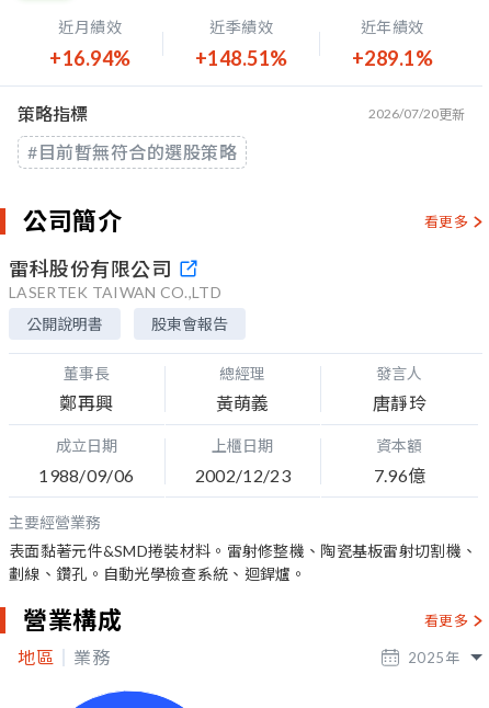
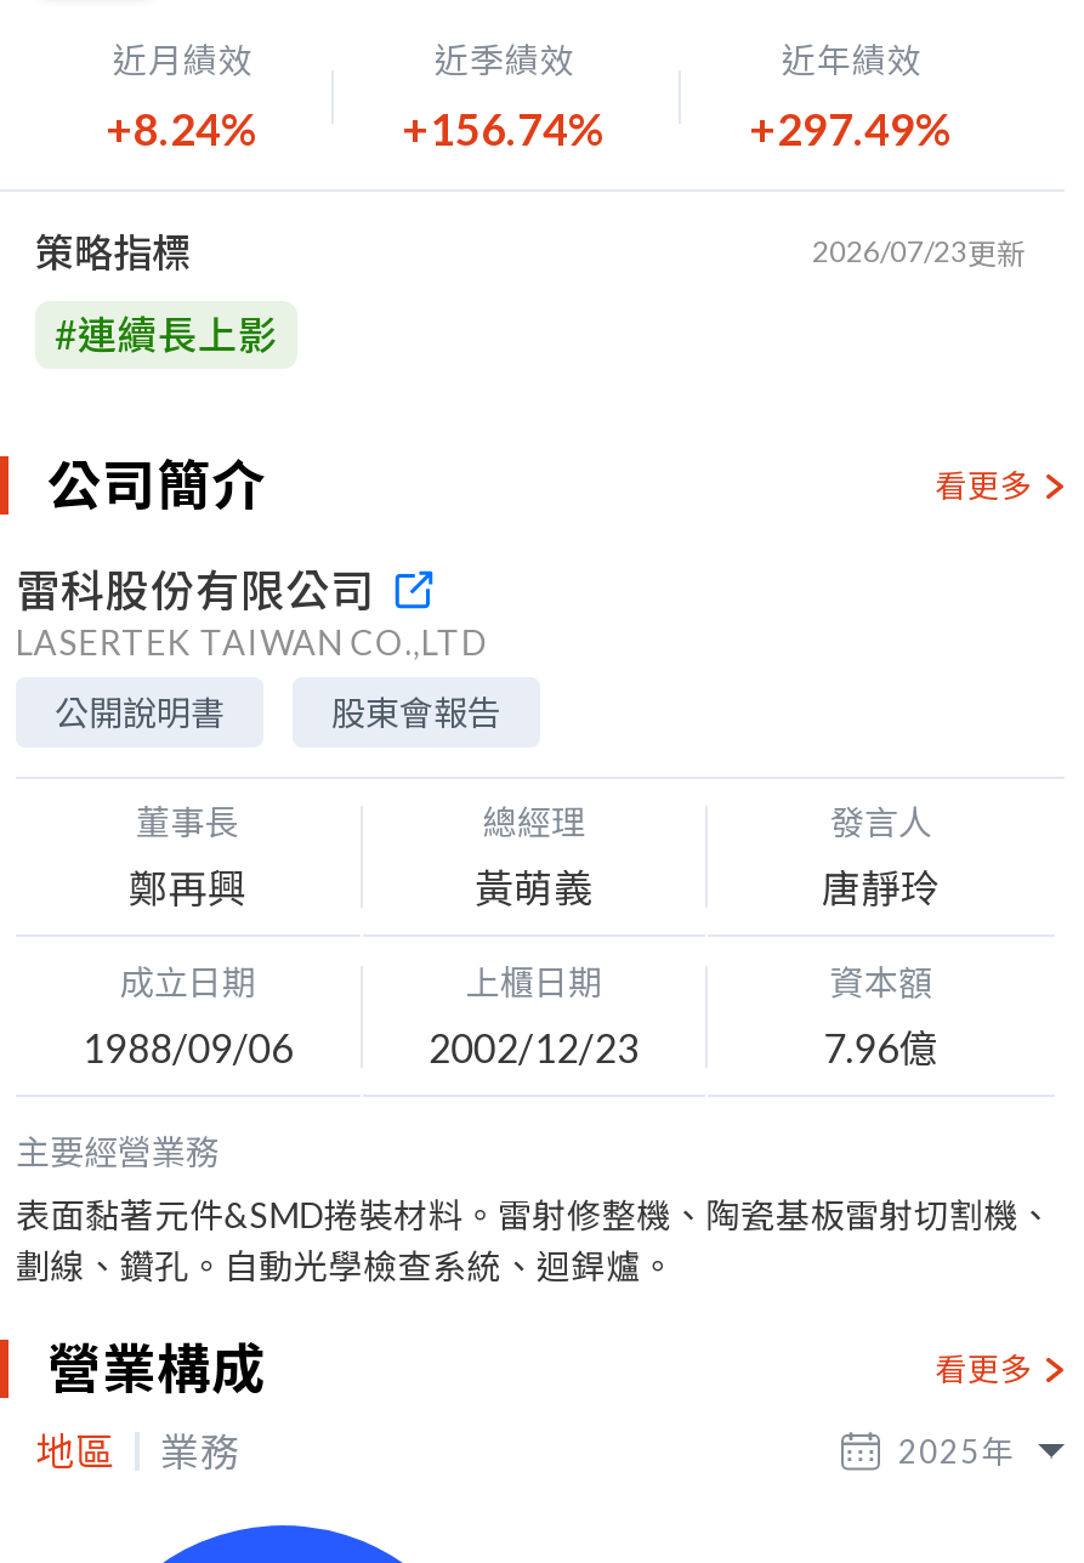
- +16.94%
+ +8.24%

- +148.51%
+ +156.74%

- +289.1%
+ +297.49%

- 2026/07/20更新
+ 2026/07/23更新

- #目前暫無符合的選股策略
+ #連續長上影
